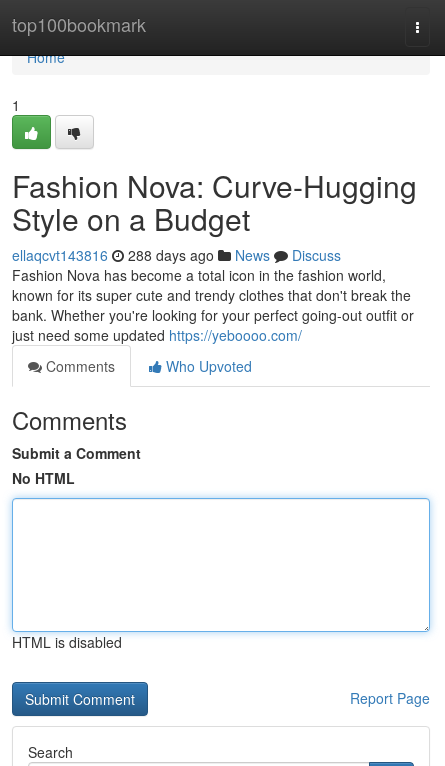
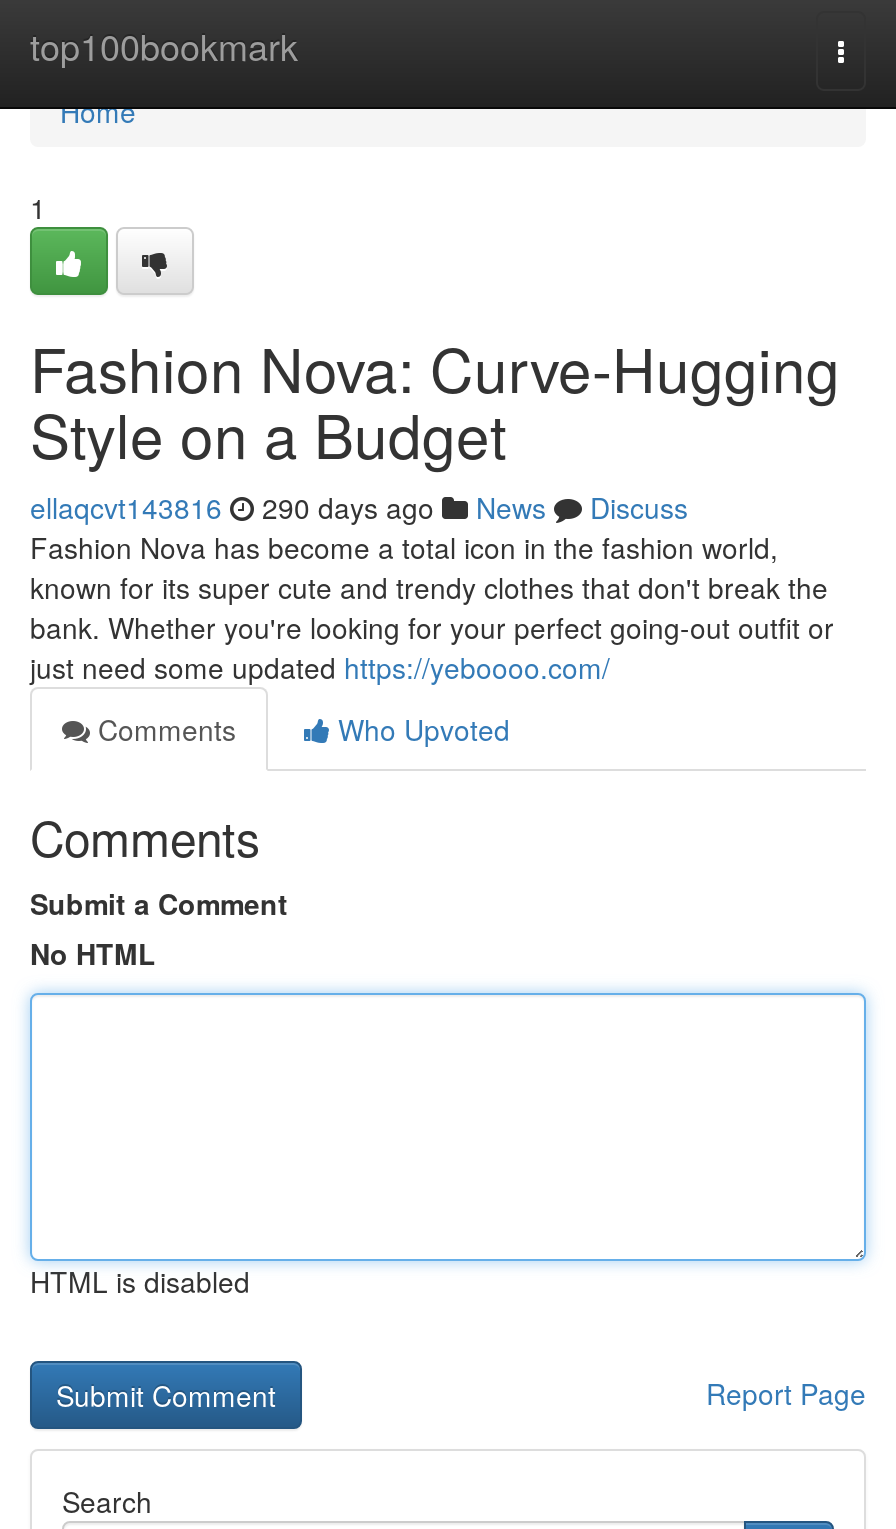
- ellaqcvt143816 288 days ago News Discuss
+ ellaqcvt143816 290 days ago News Discuss
